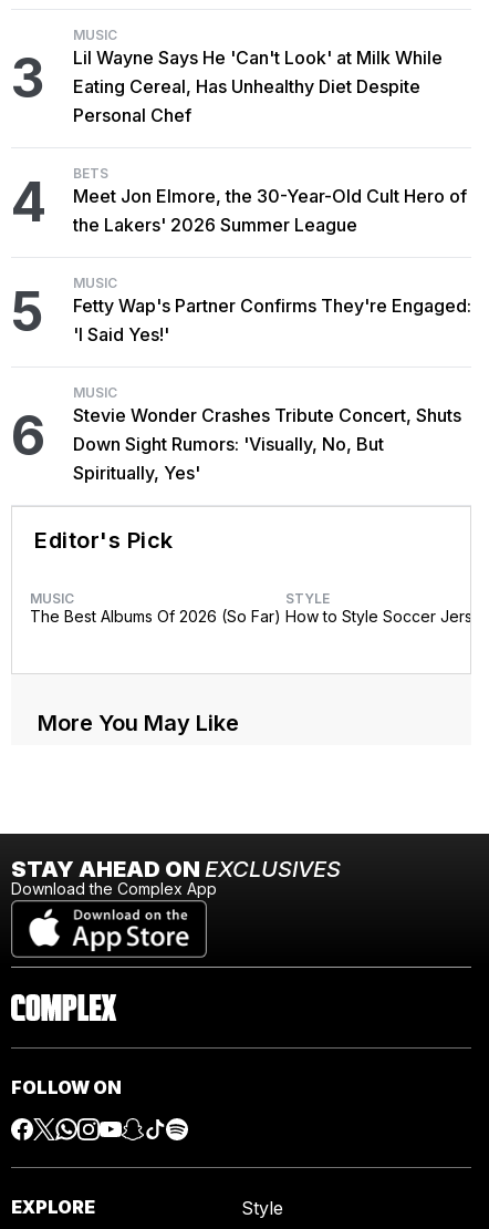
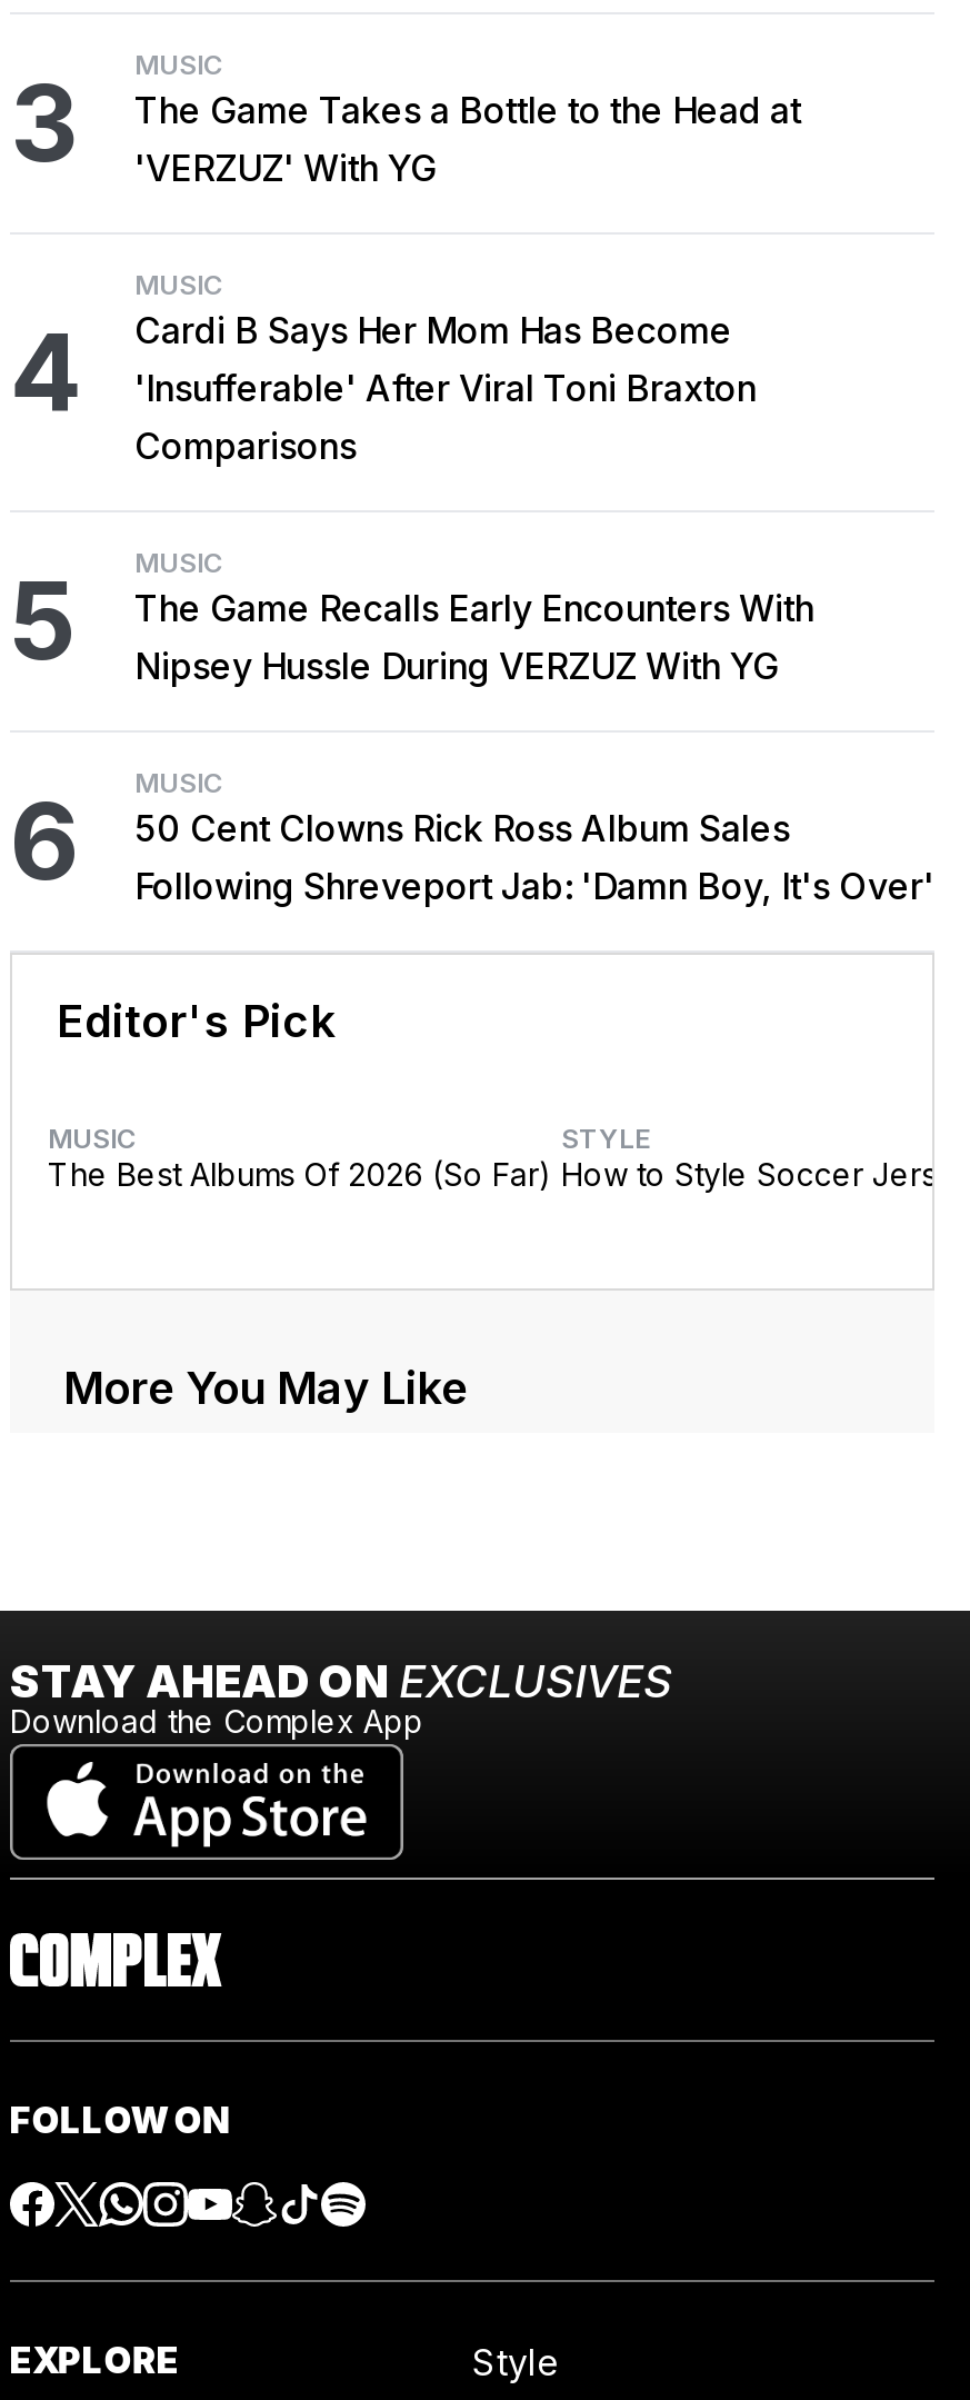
- Lil Wayne Says He 'Can't Look' at Milk While
- Eating Cereal, Has Unhealthy Diet Despite
- Personal Chef
+ The Game Takes a Bottle to the Head at
+ 'VERZUZ' With YG

- BETS
- Meet Jon Elmore, the 30-Year-Old Cult Hero of
- the Lakers' 2026 Summer League
+ MUSIC
+ Cardi B Says Her Mom Has Become
+ 'Insufferable' After Viral Toni Braxton
+ Comparisons

- Fetty Wap's Partner Confirms They're Engaged:
- 'I Said Yes!'
+ The Game Recalls Early Encounters With
+ Nipsey Hussle During VERZUZ With YG

- Stevie Wonder Crashes Tribute Concert, Shuts
- Down Sight Rumors: 'Visually, No, But
- Spiritually, Yes'
+ 50 Cent Clowns Rick Ross Album Sales
+ Following Shreveport Jab: 'Damn Boy, It's Over'
